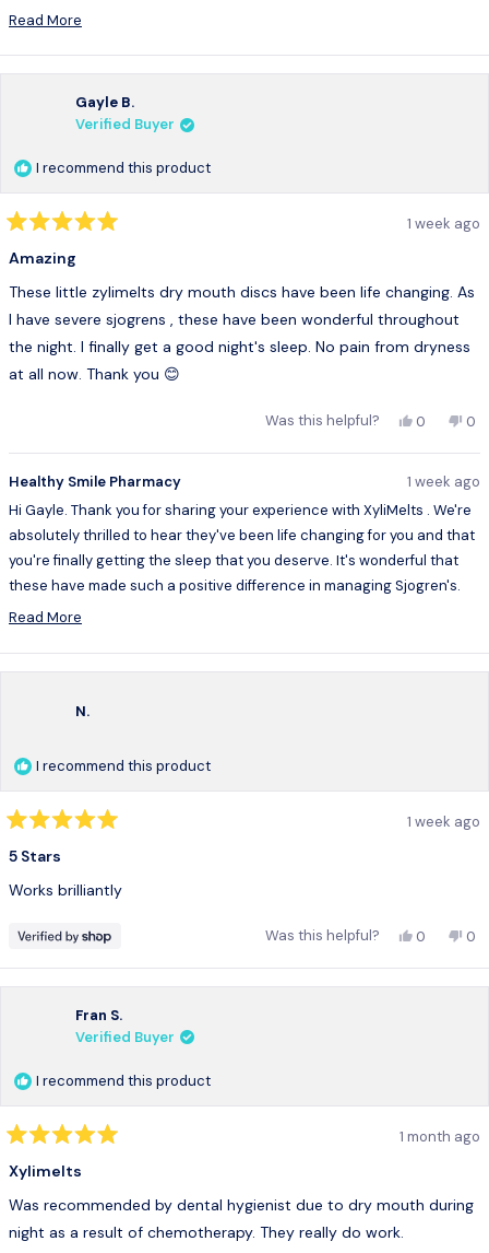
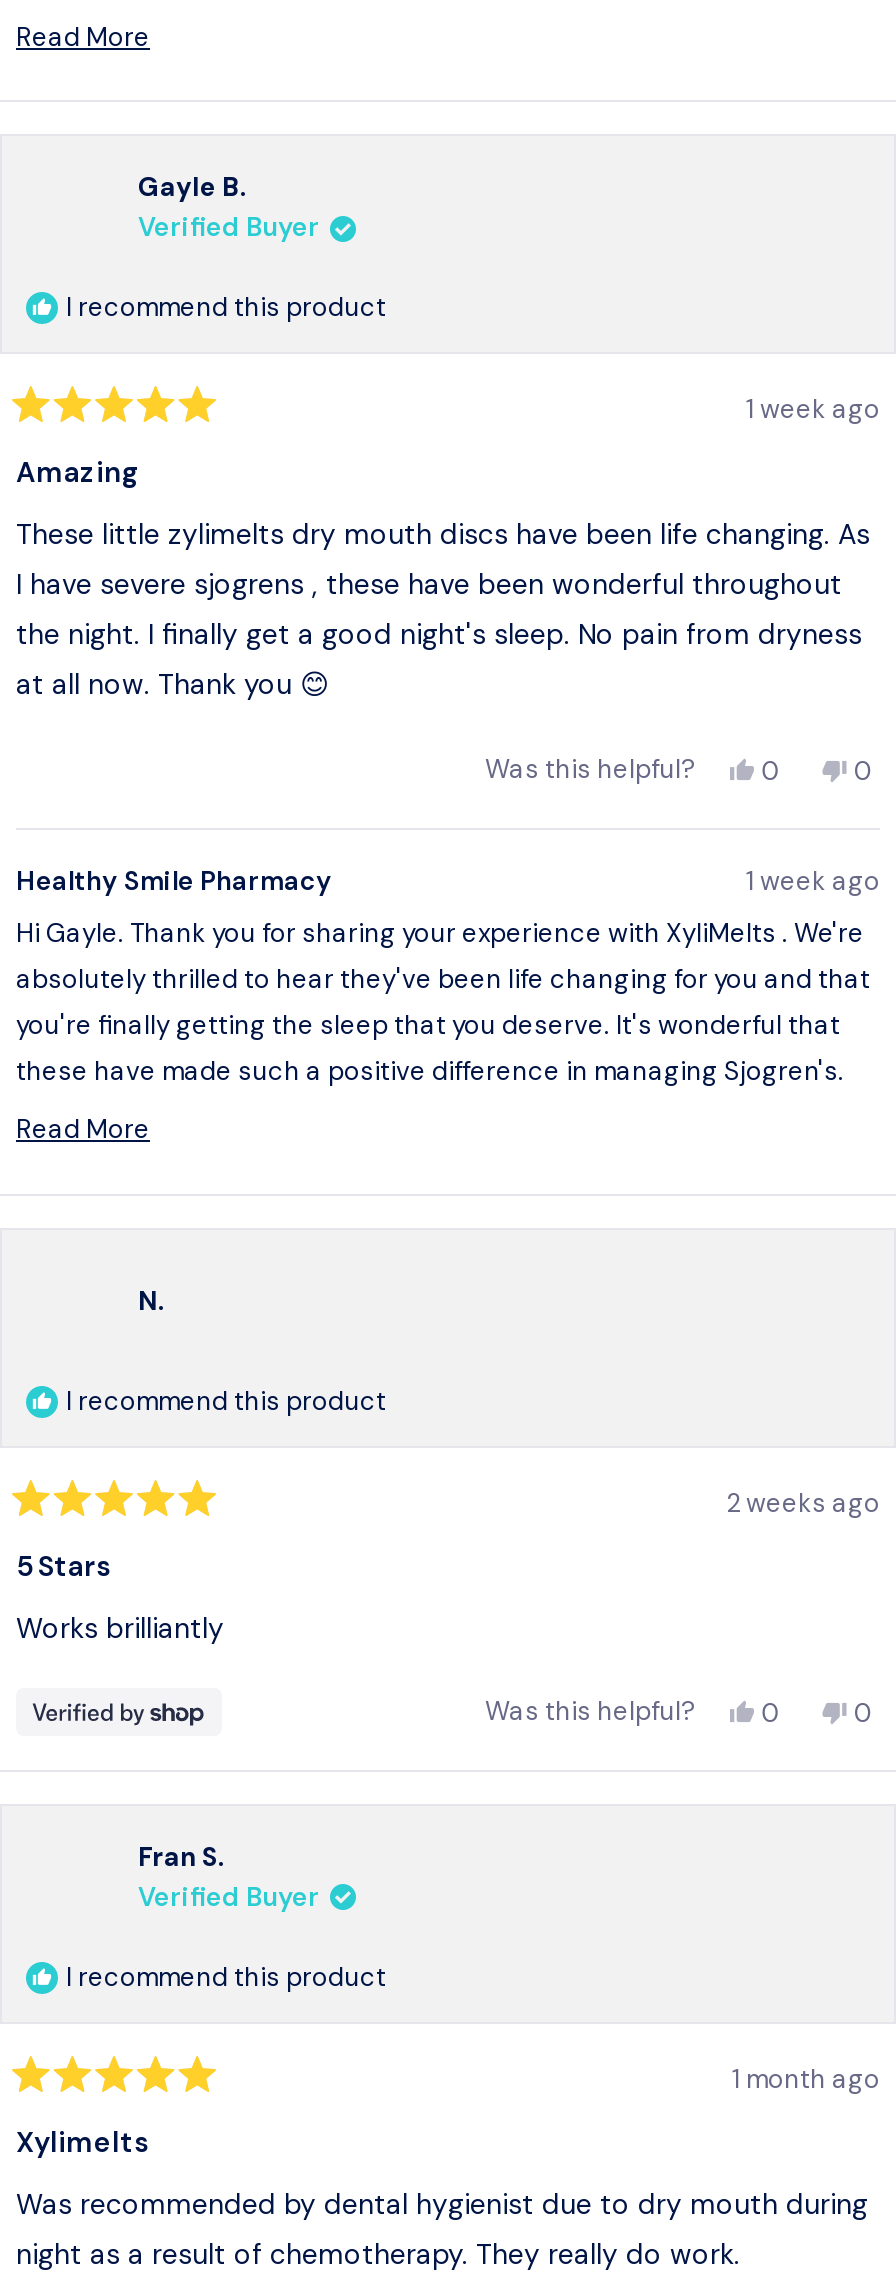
- 1 week ago
+ 2 weeks ago
